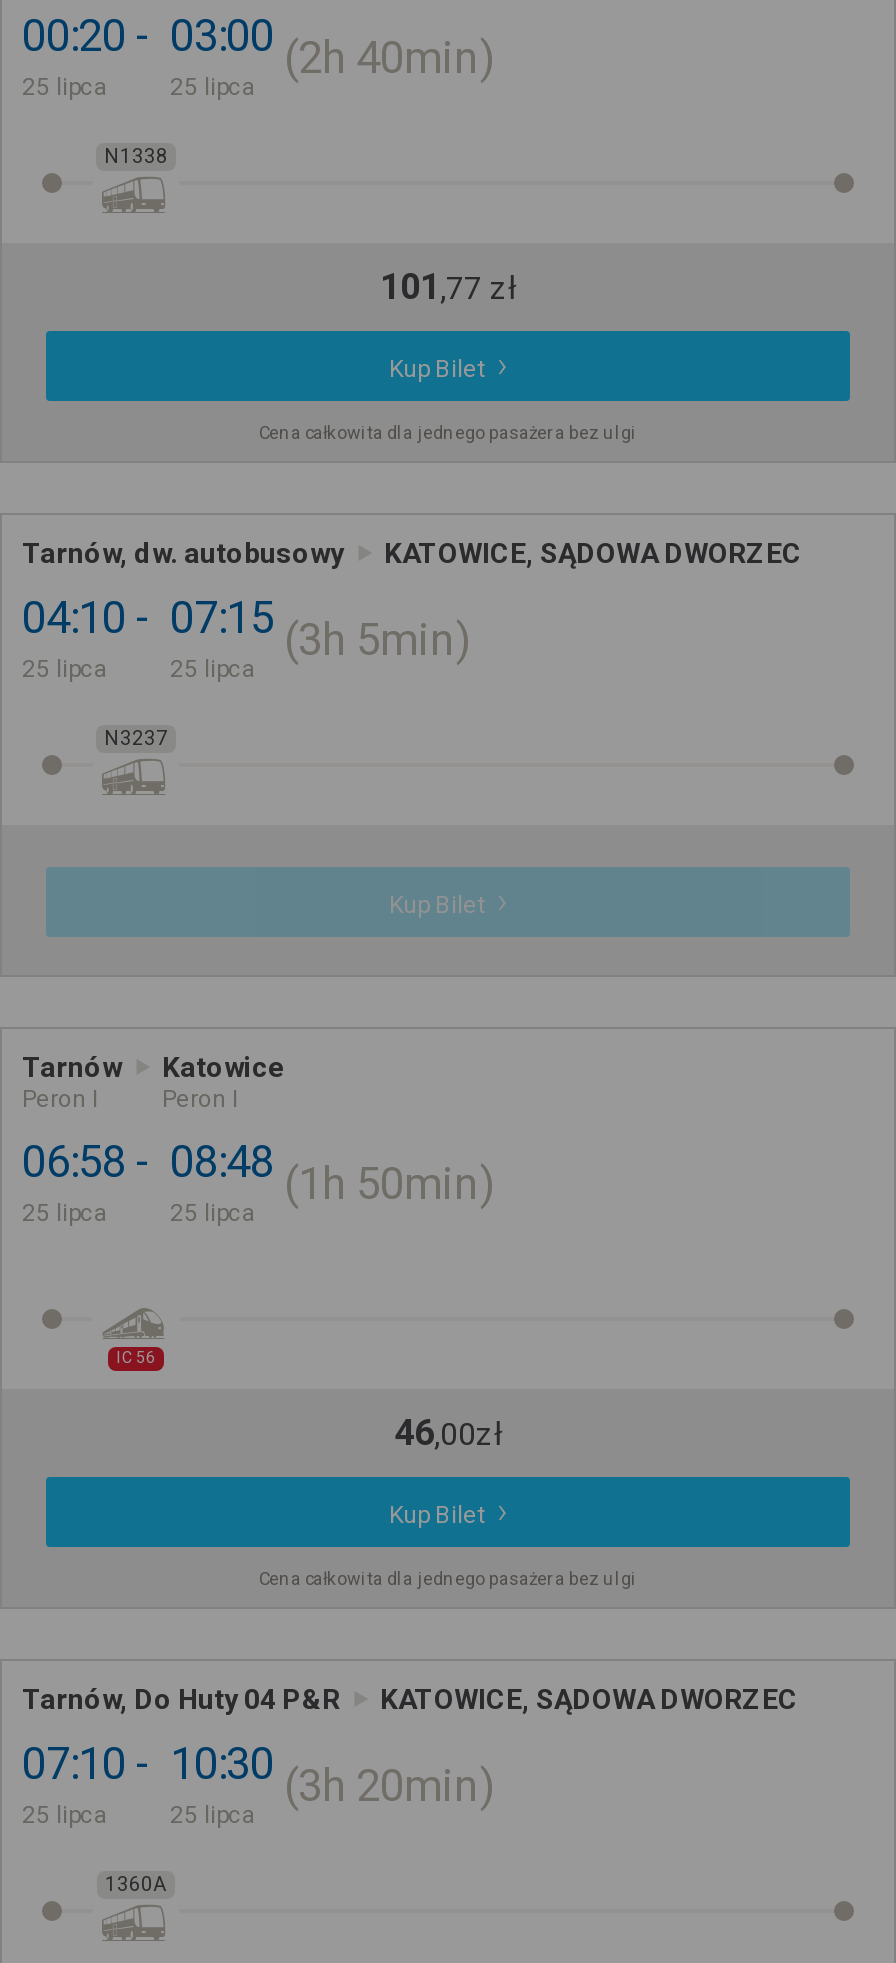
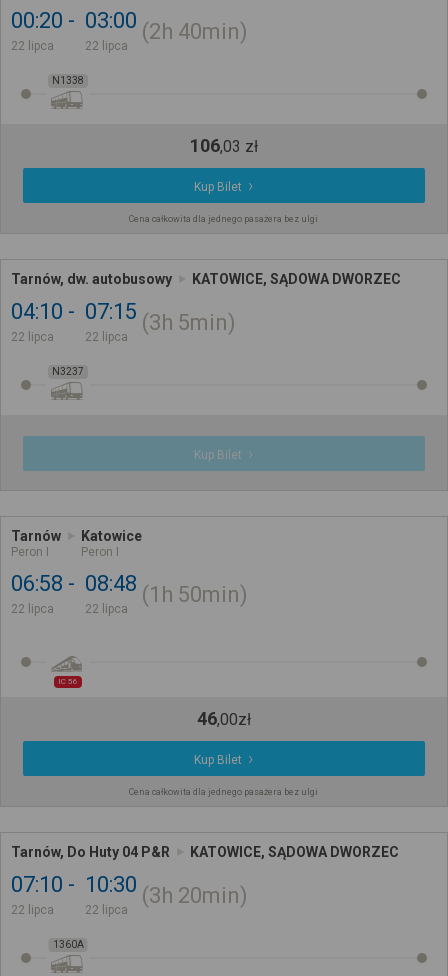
- 25 lipca
+ 22 lipca

- 25 lipca
+ 22 lipca

- 101, 77 zł
+ 106, 03 zł

- 25 lipca
+ 22 lipca

- 25 lipca
+ 22 lipca

- 25 lipca
+ 22 lipca

- 25 lipca
+ 22 lipca

- 25 lipca
+ 22 lipca

- 25 lipca
+ 22 lipca
